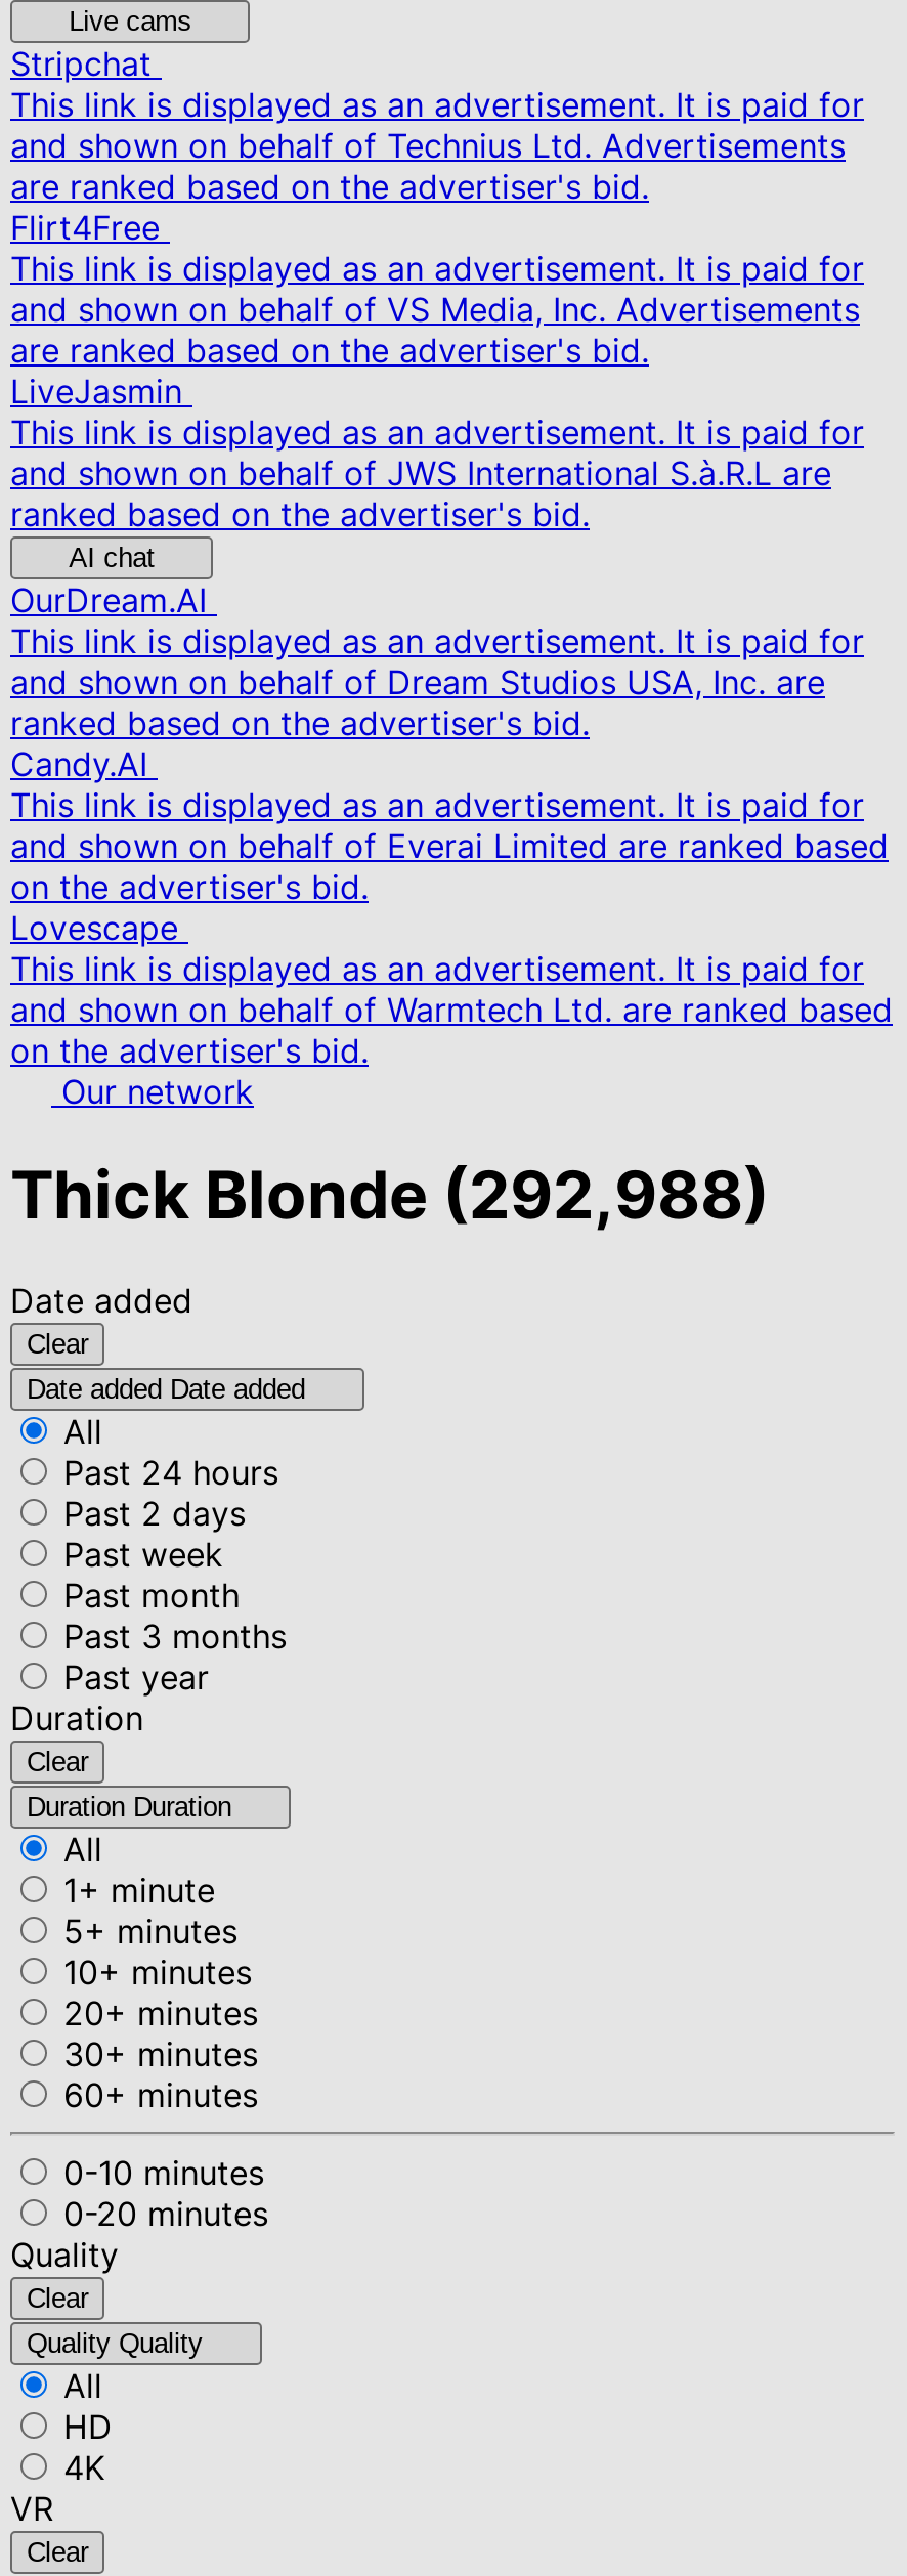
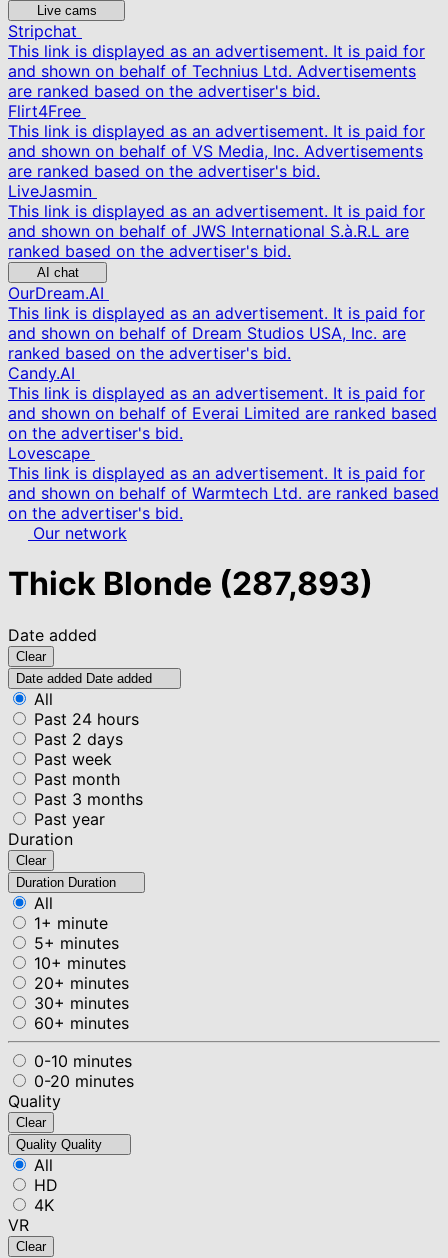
- Thick Blonde (292,988)
+ Thick Blonde (287,893)
